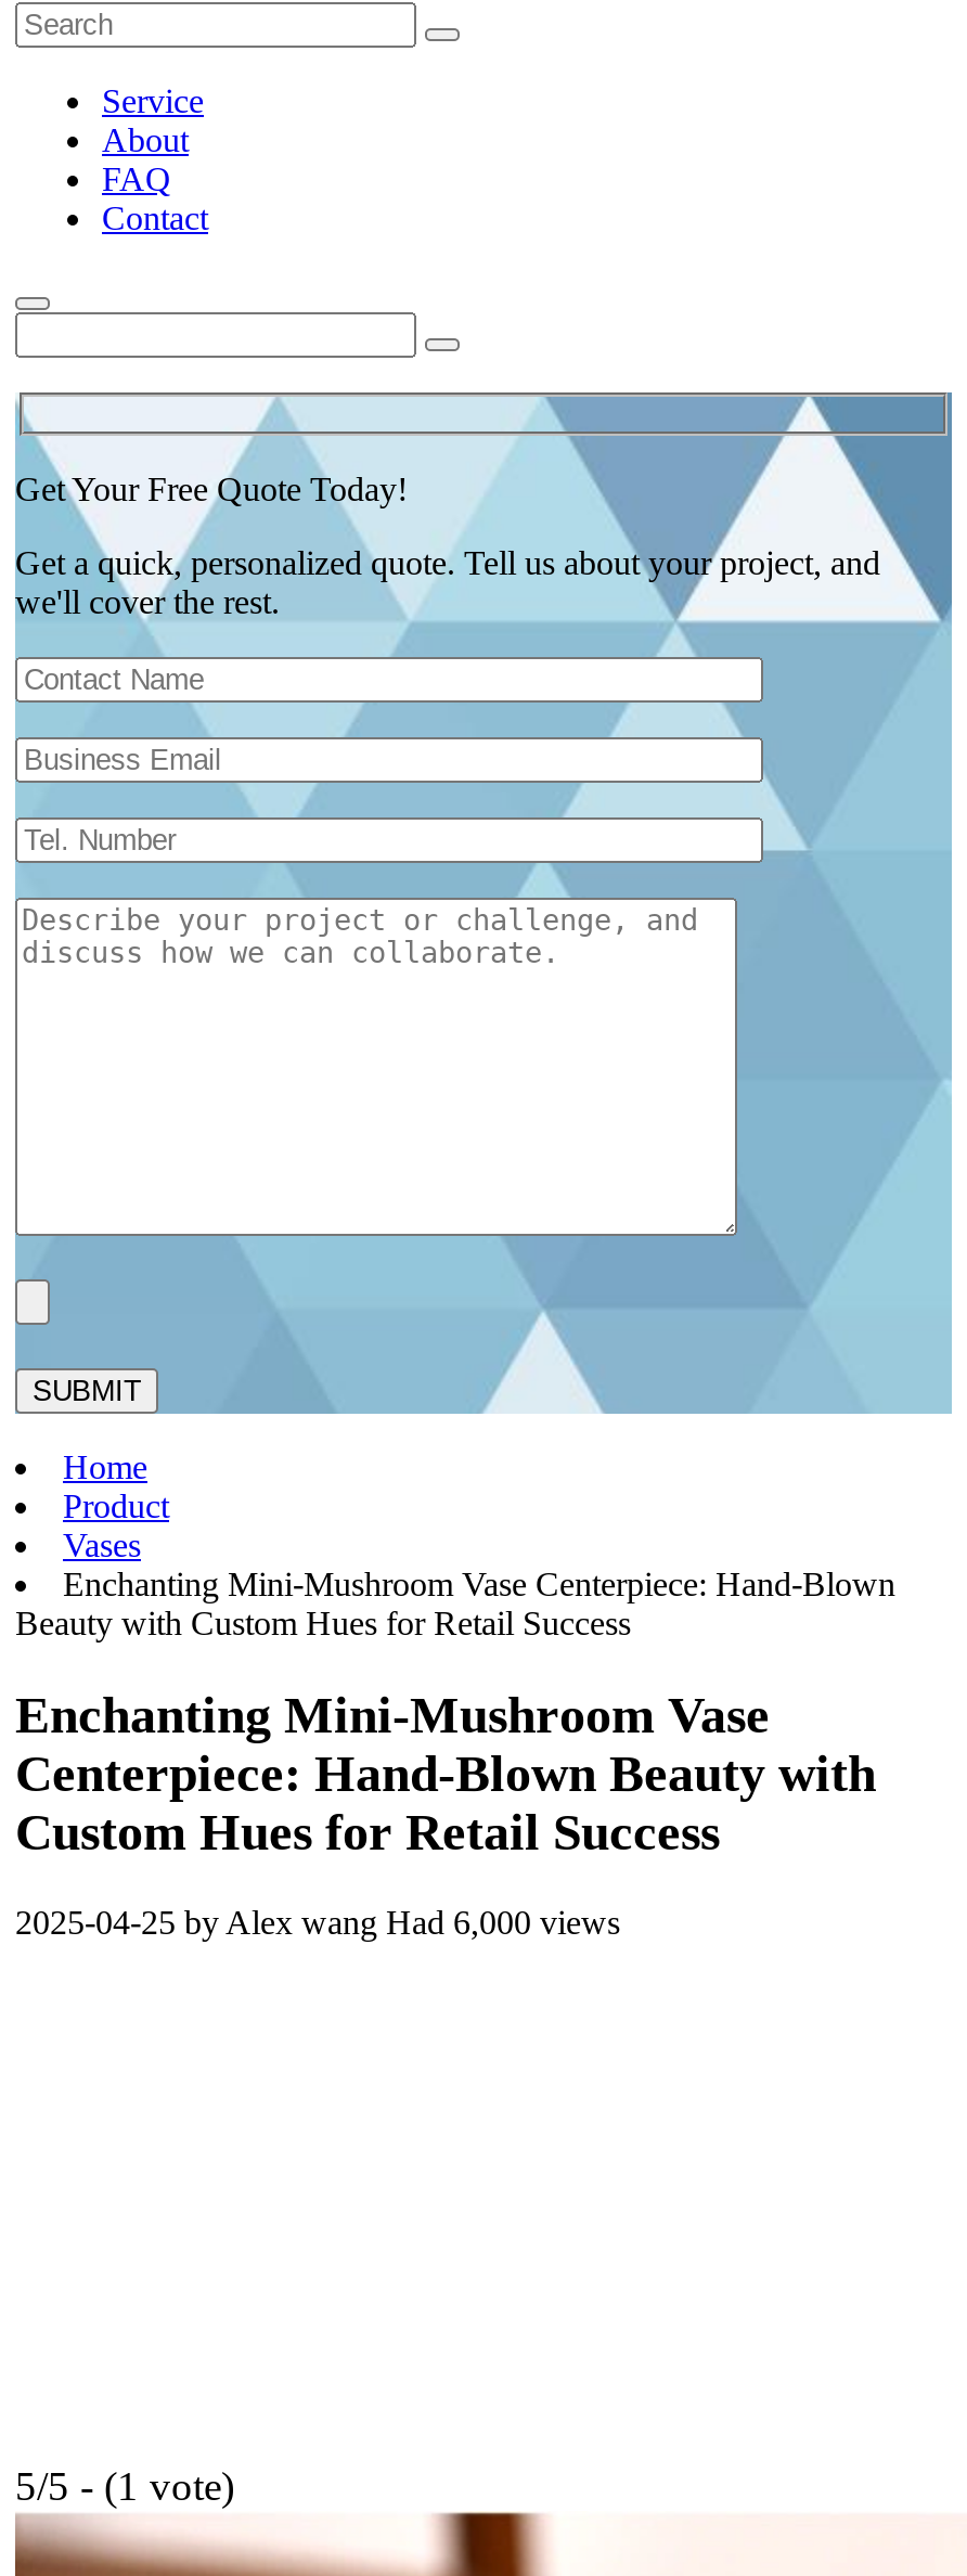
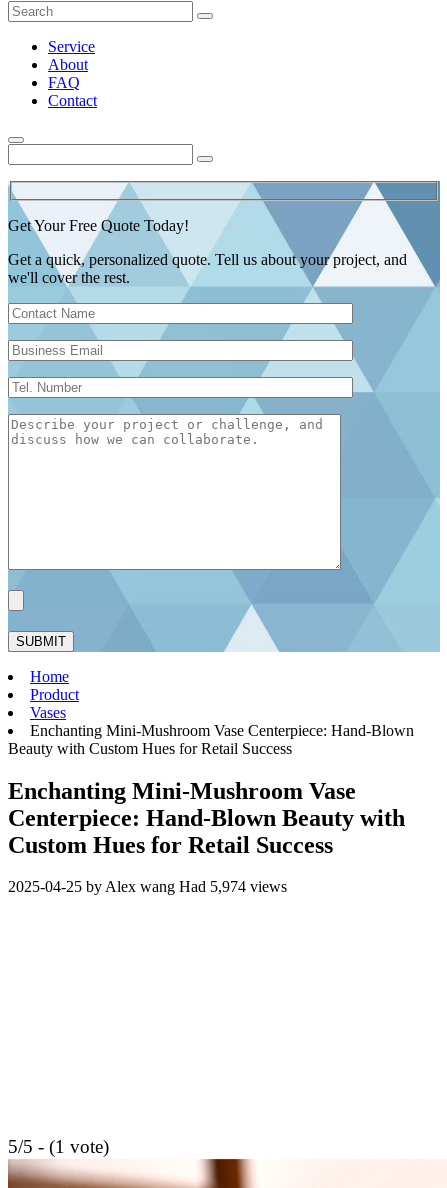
- 2025-04-25 by Alex wang Had 6,000 views
+ 2025-04-25 by Alex wang Had 5,974 views
